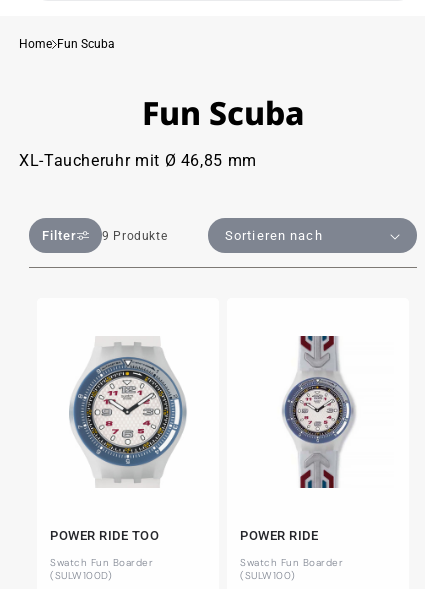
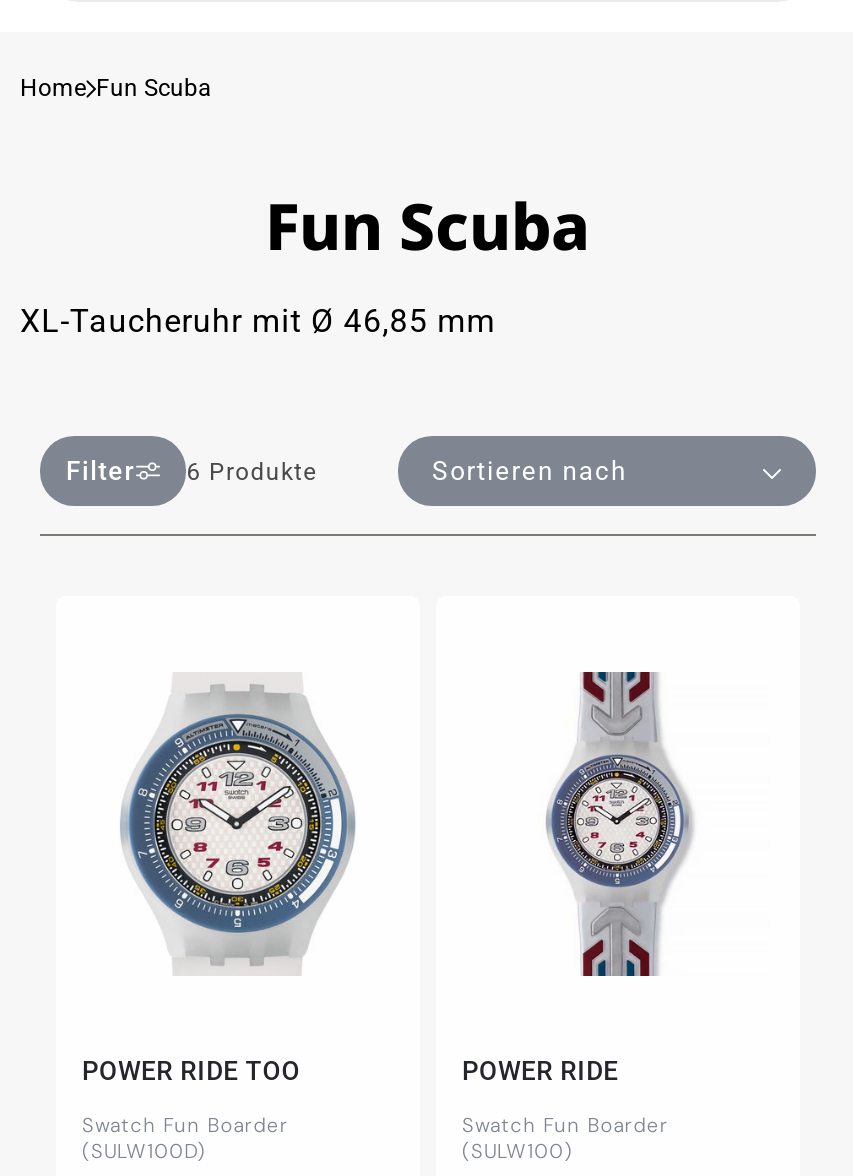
- Filter 9 Produkte
+ Filter 6 Produkte
